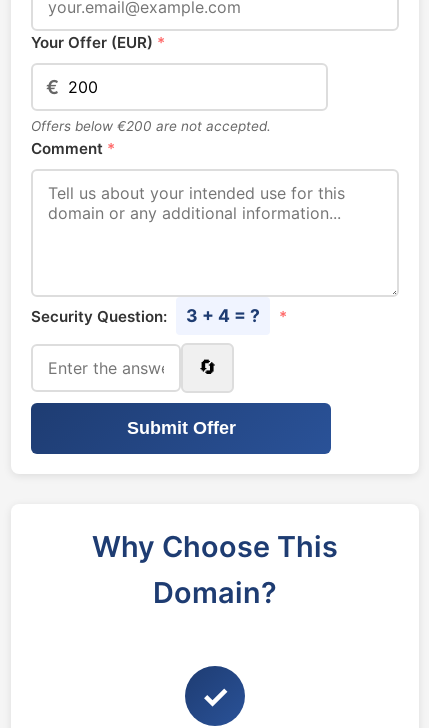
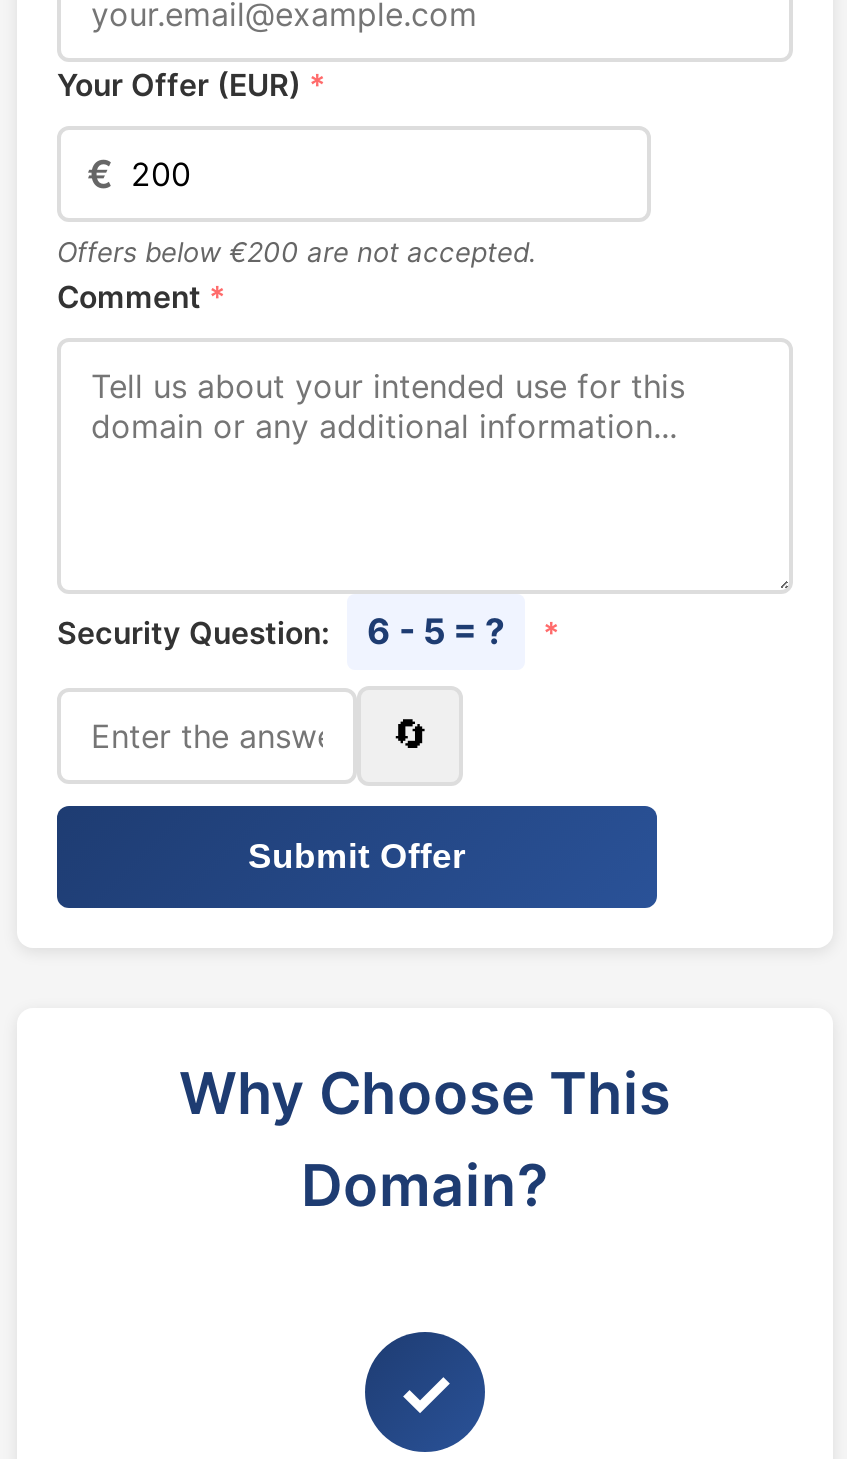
- 3 + 4 = ?
+ 6 - 5 = ?
